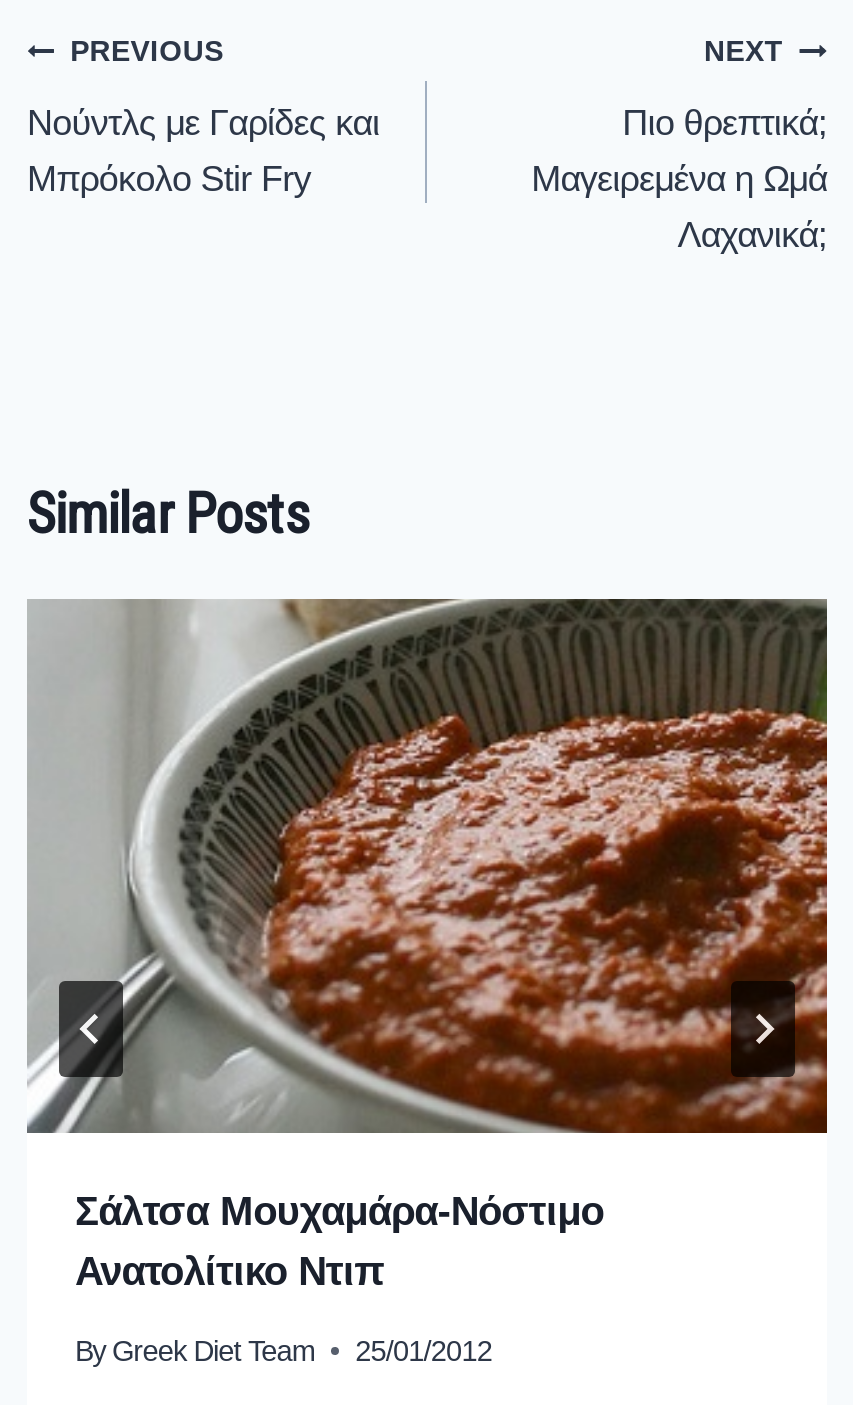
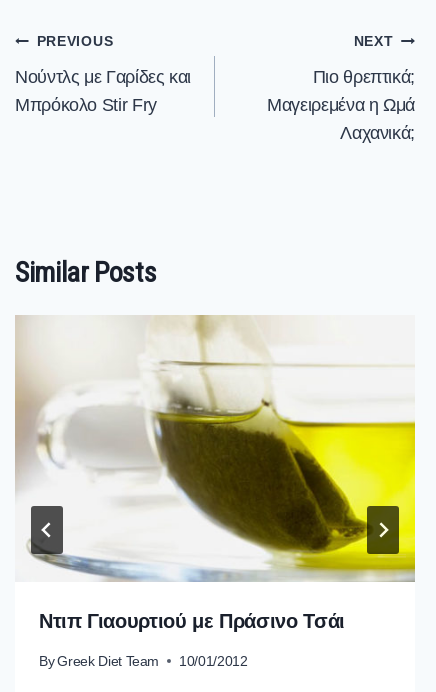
- [image]
- Σάλτσα Μουχαμάρα-Νόστιμο
- Ανατολίτικο Ντιπ
+ [image]
+ Ντιπ Γιαουρτιού με Πράσινο Τσάι

- By Greek Diet Team 25/01/2012
+ By Greek Diet Team 10/01/2012
